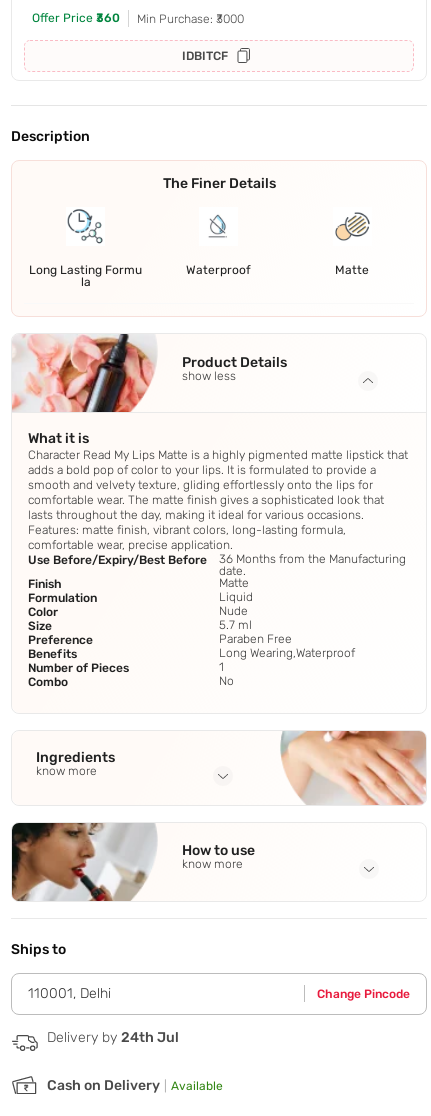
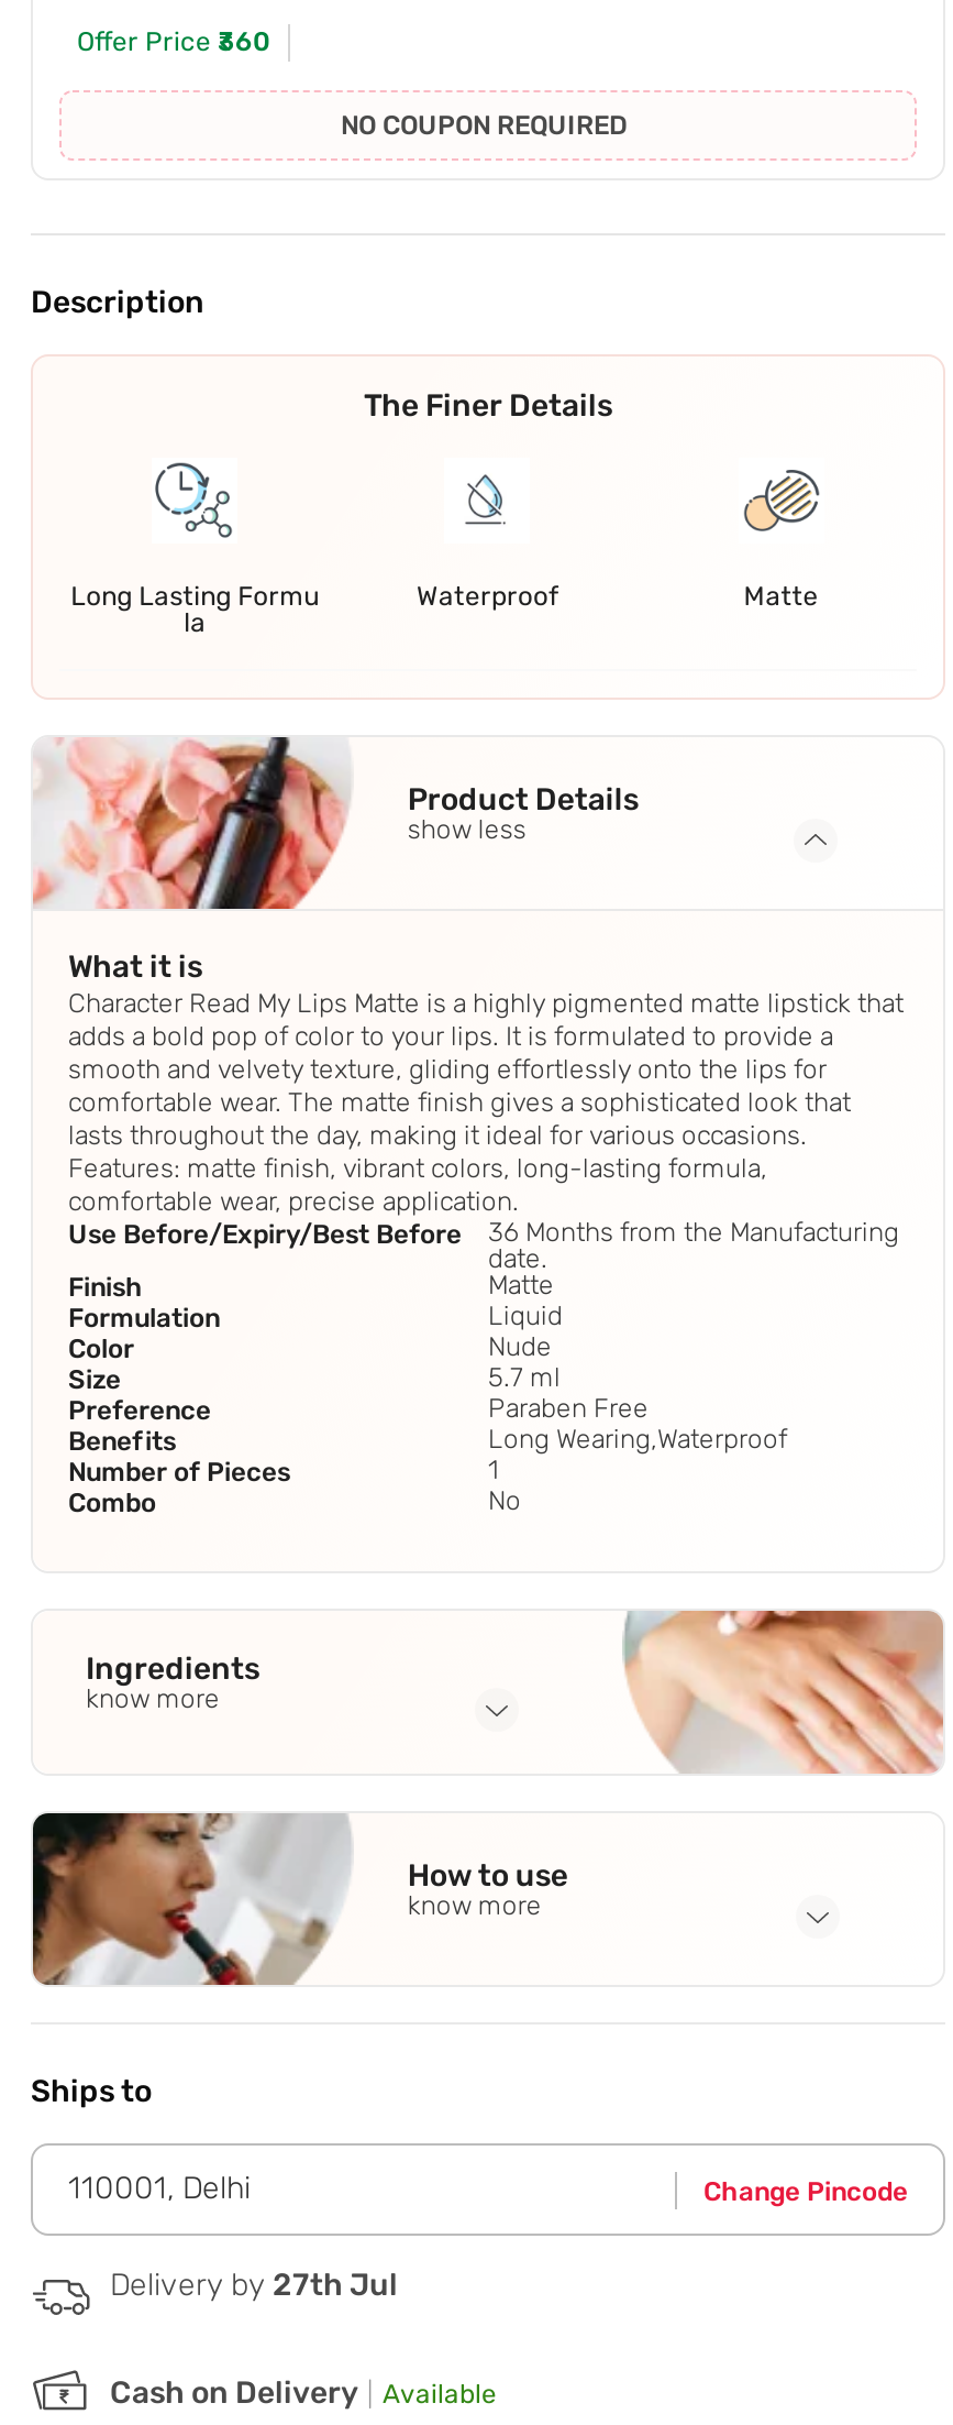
- Min Purchase: ₹3000
- IDBITCF
+ NO COUPON REQUIRED

- Delivery by 24th Jul
+ Delivery by 27th Jul
